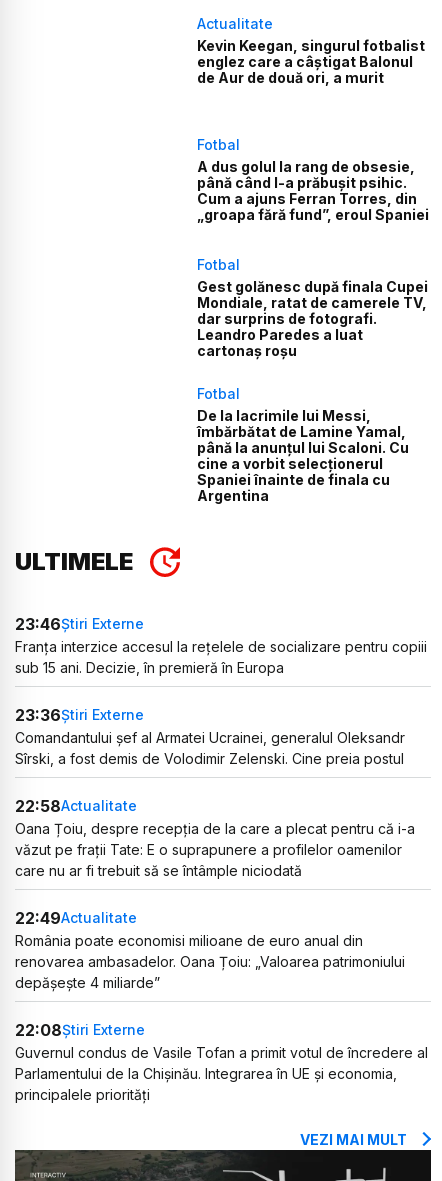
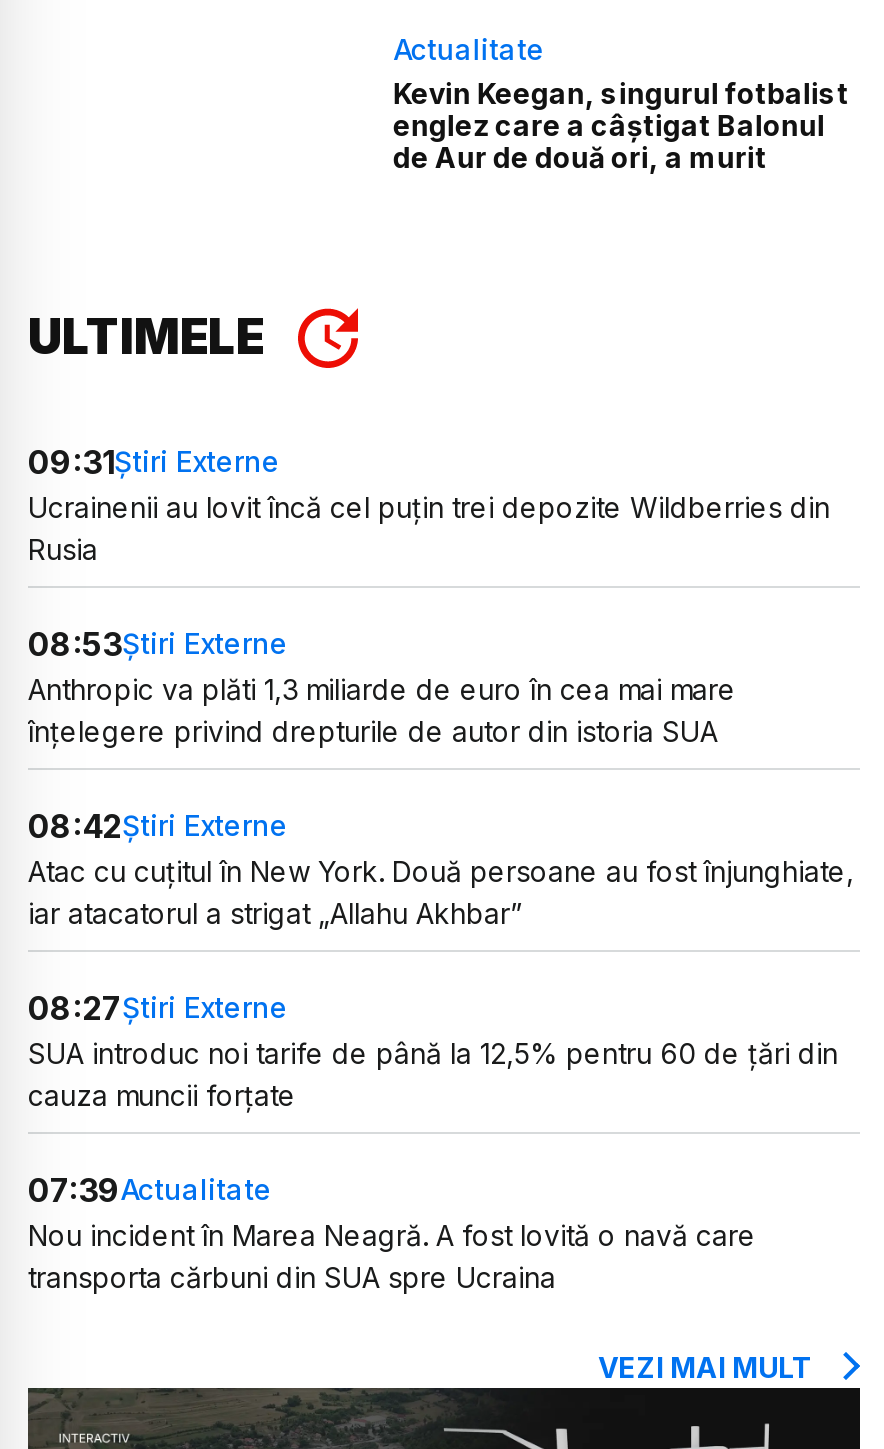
- Fotbal
- A dus golul la rang de obsesie,
- până când l-a prăbușit psihic.
- Cum a ajuns Ferran Torres, din
- „groapa fără fund”, eroul Spaniei
- Fotbal
- Gest golănesc după finala Cupei
- Mondiale, ratat de camerele TV,
- dar surprins de fotografi.
- Leandro Paredes a luat
- cartonaș roșu
- Fotbal
- De la lacrimile lui Messi,
- îmbărbătat de Lamine Yamal,
- până la anunțul lui Scaloni. Cu
- cine a vorbit selecționerul
- Spaniei înainte de finala cu
- Argentina

- 23:46Știri Externe
- Franța interzice accesul la rețelele de socializare pentru copiii
- sub 15 ani. Decizie, în premieră în Europa
+ 09:31Știri Externe
+ Ucrainenii au lovit încă cel puțin trei depozite Wildberries din
+ Rusia

- 23:36Știri Externe
- Comandantului șef al Armatei Ucrainei, generalul Oleksandr
- Sîrski, a fost demis de Volodimir Zelenski. Cine preia postul
+ 08:53Știri Externe
+ Anthropic va plăti 1,3 miliarde de euro în cea mai mare
+ înțelegere privind drepturile de autor din istoria SUA

- 22:58Actualitate
- Oana Țoiu, despre recepția de la care a plecat pentru că i-a
- văzut pe frații Tate: E o suprapunere a profilelor oamenilor
- care nu ar fi trebuit să se întâmple niciodată
+ 08:42Știri Externe
+ Atac cu cuțitul în New York. Două persoane au fost înjunghiate,
+ iar atacatorul a strigat „Allahu Akhbar”

- 22:49Actualitate
- România poate economisi milioane de euro anual din
- renovarea ambasadelor. Oana Țoiu: „Valoarea patrimoniului
- depășește 4 miliarde”
+ 08:27Știri Externe
+ SUA introduc noi tarife de până la 12,5% pentru 60 de țări din
+ cauza muncii forțate

- 22:08Știri Externe
- Guvernul condus de Vasile Tofan a primit votul de încredere al
- Parlamentului de la Chișinău. Integrarea în UE și economia,
- principalele priorități
+ 07:39Actualitate
+ Nou incident în Marea Neagră. A fost lovită o navă care
+ transporta cărbuni din SUA spre Ucraina
